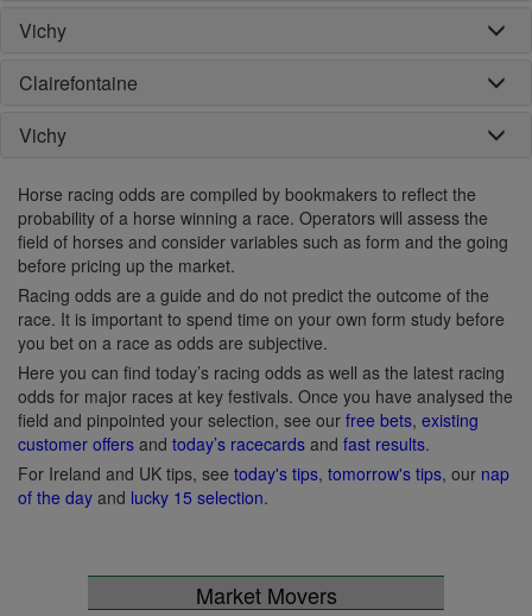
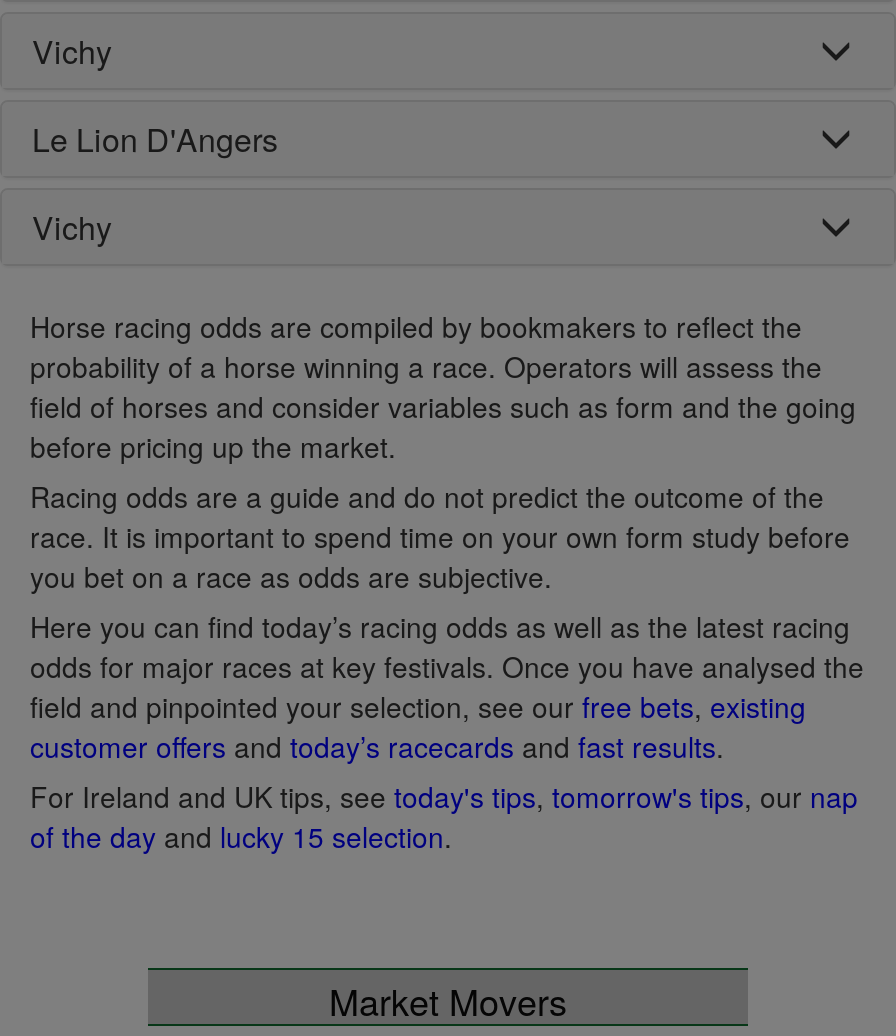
- Clairefontaine
+ Le Lion D'Angers
